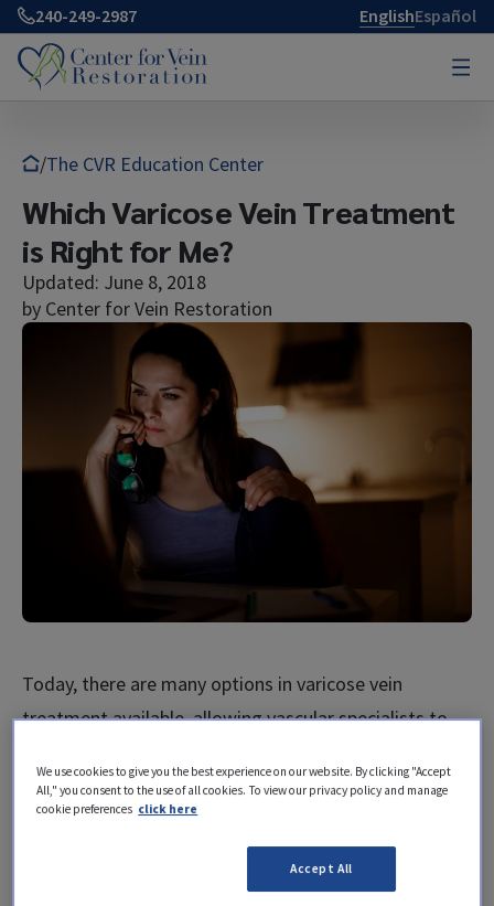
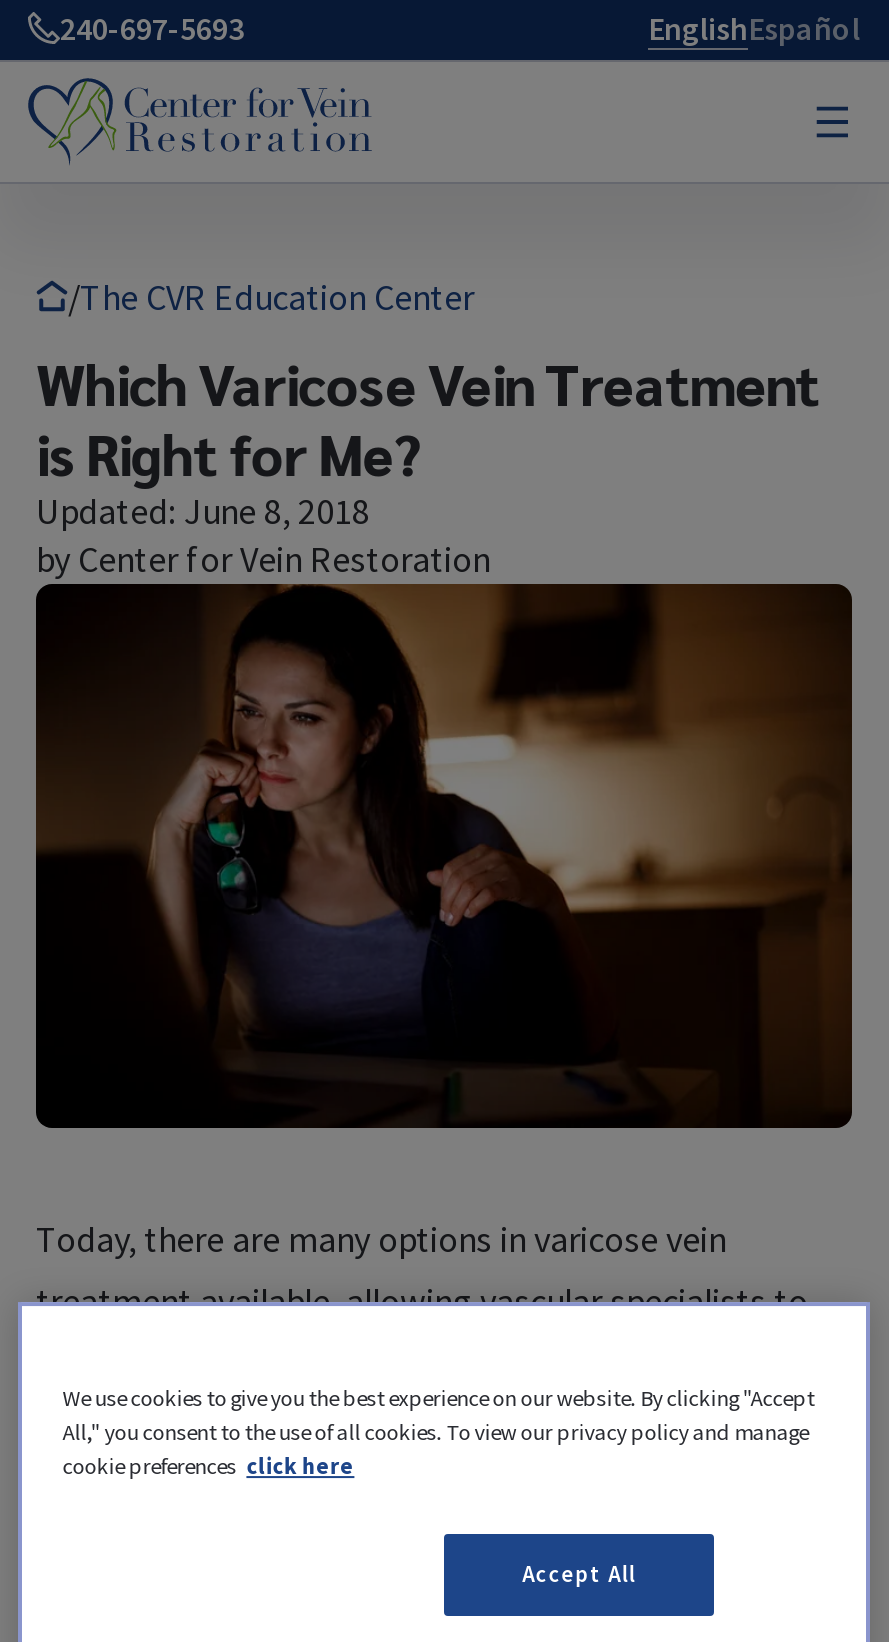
- 240-249-2987
+ 240-697-5693
